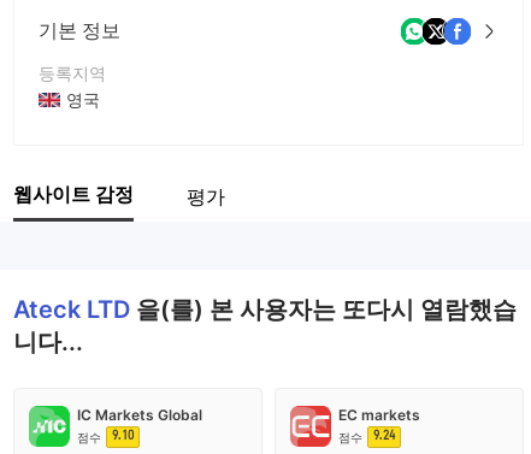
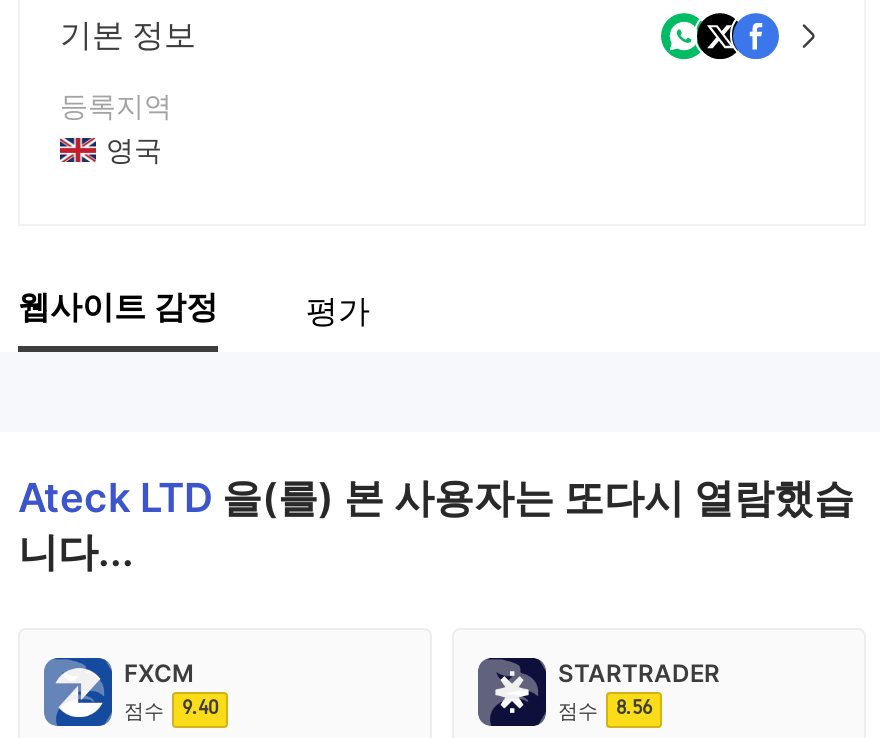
- [image]
- IC Markets Global
+ [image]
+ FXCM

- [image]
- EC markets
+ [image]
+ STARTRADER

- 점수 9.10
+ 점수 9.40

- 점수 9.24
+ 점수 8.56
